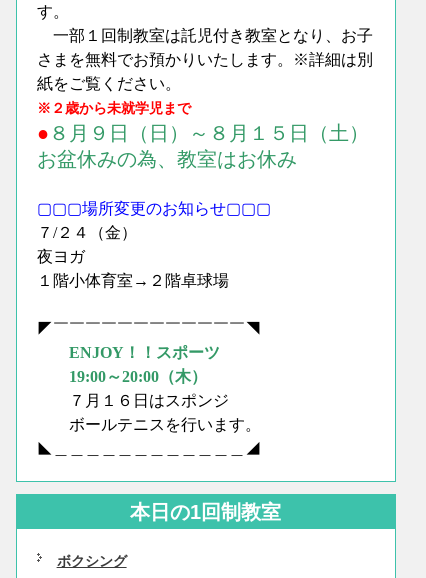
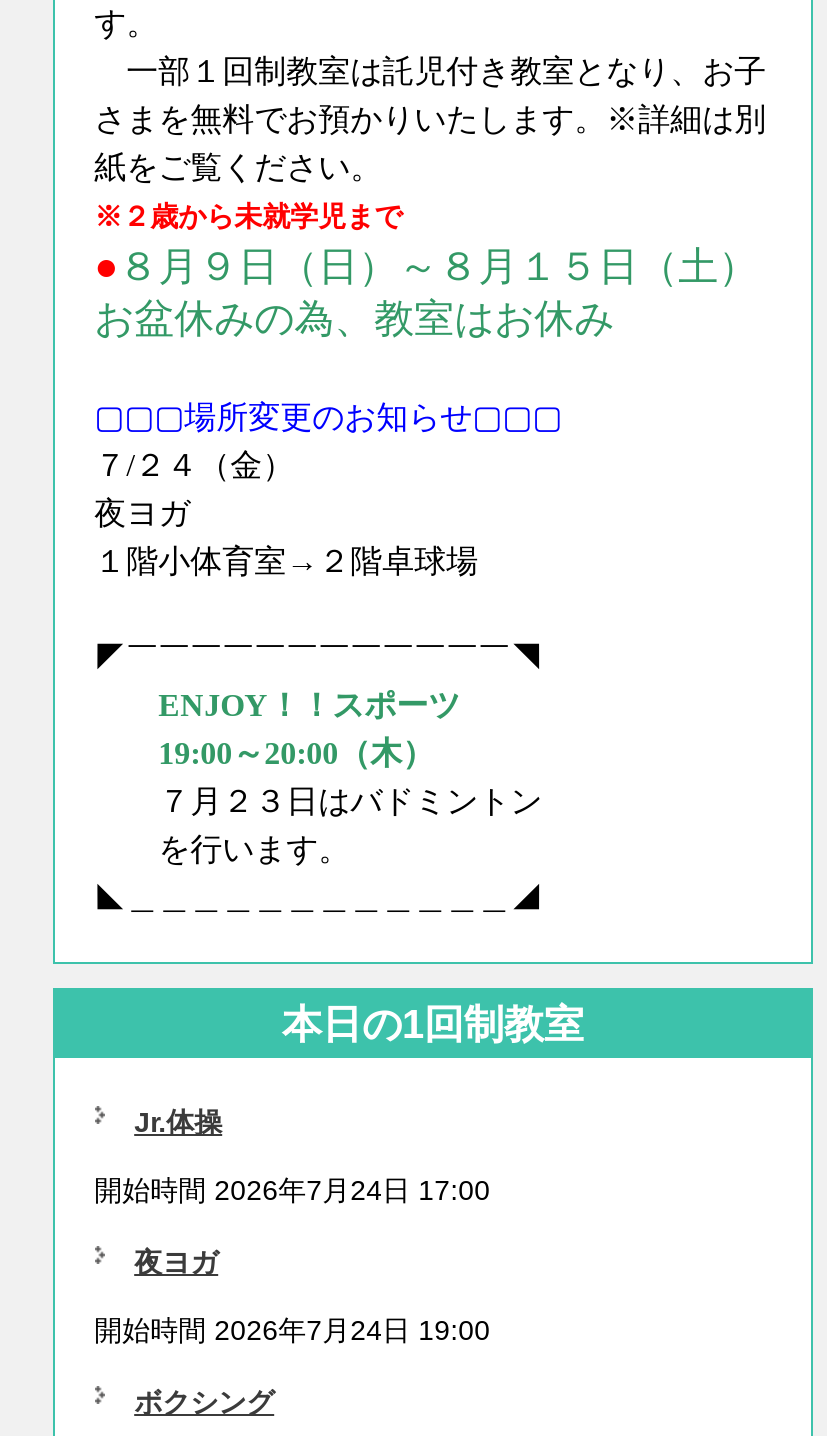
- ７月１６日はスポンジ
- ボールテニスを行います。
+ ７月２３日はバドミントン
+ を行います。

+ Jr.体操
+ 開始時間 2026年7月24日 17:00
+ 夜ヨガ
+ 開始時間 2026年7月24日 19:00
